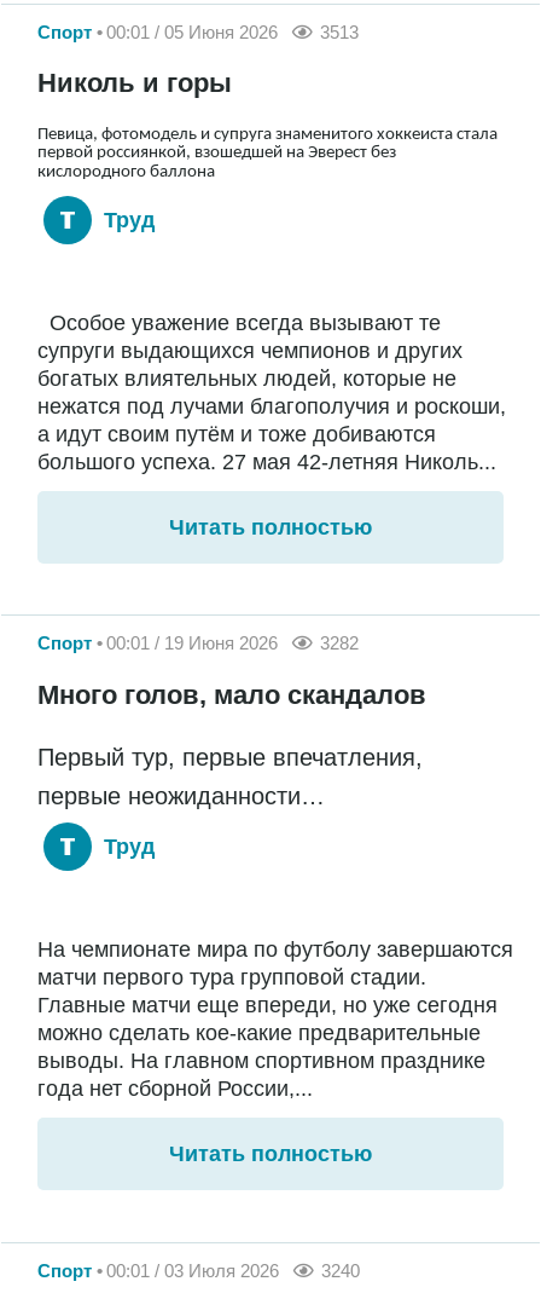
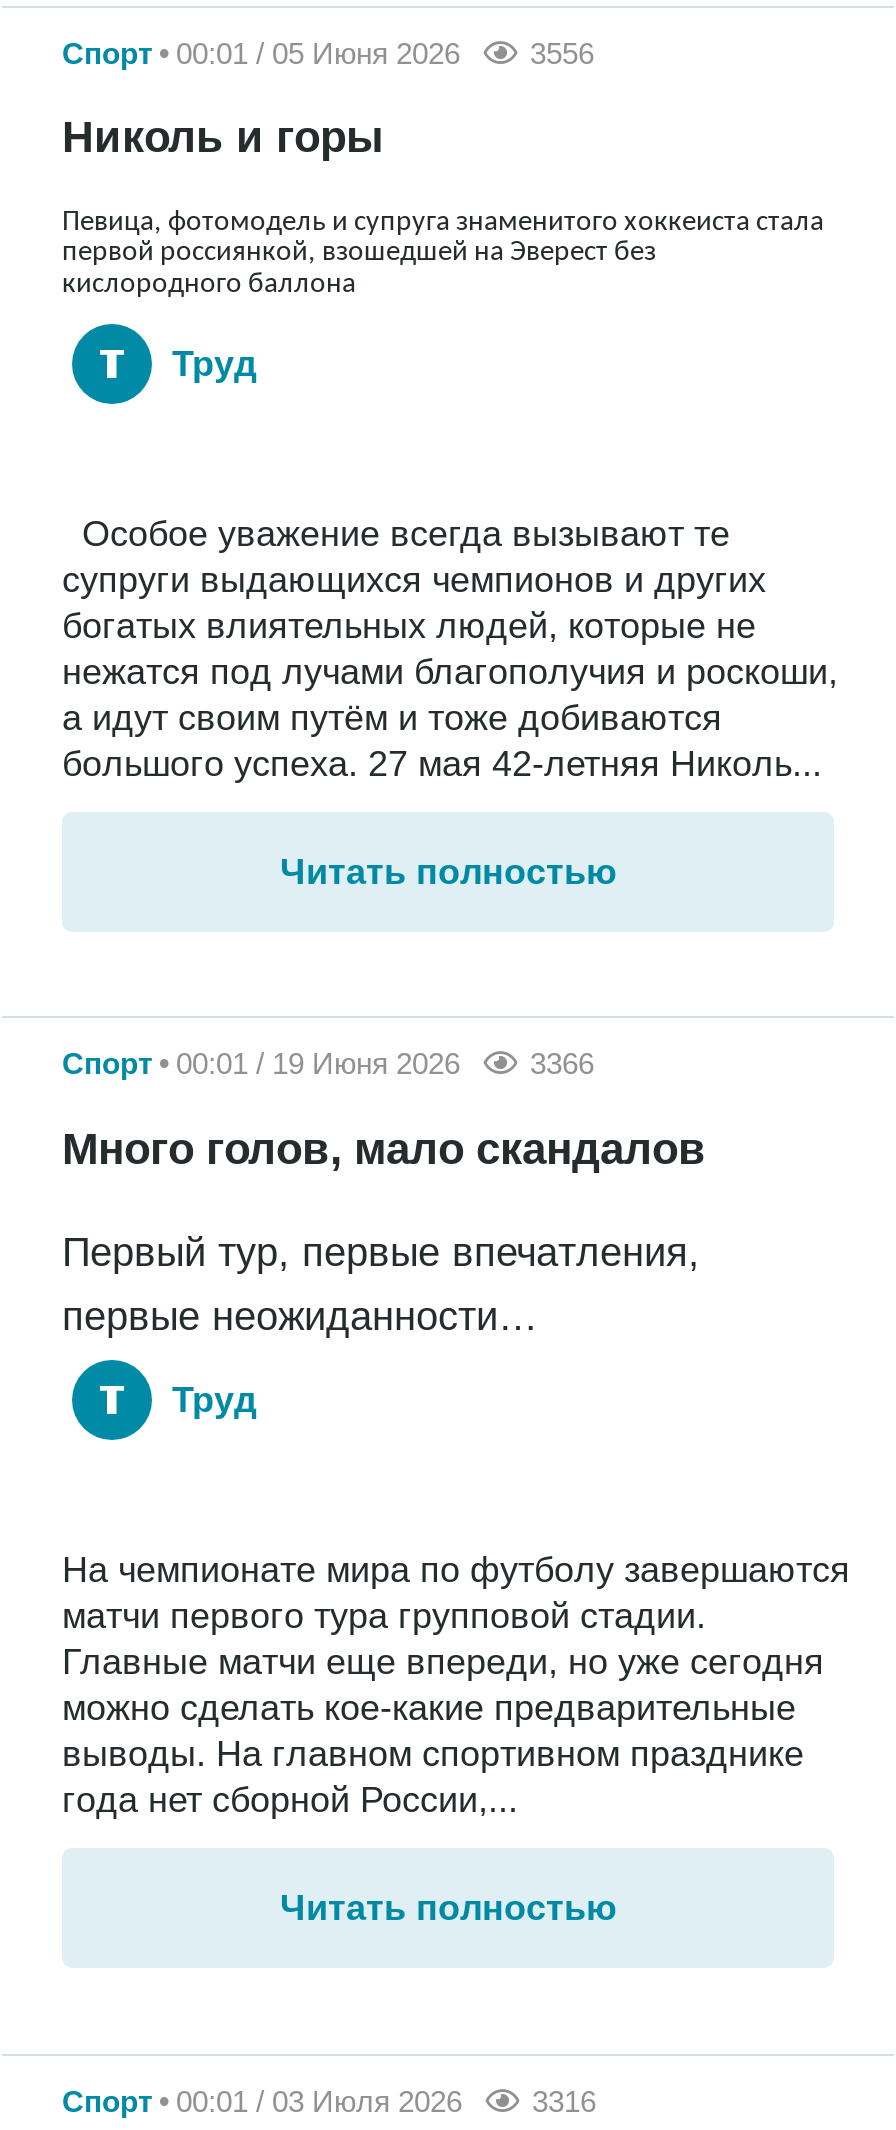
- 3513
+ 3556

- 3282
+ 3366

- 3240
+ 3316
